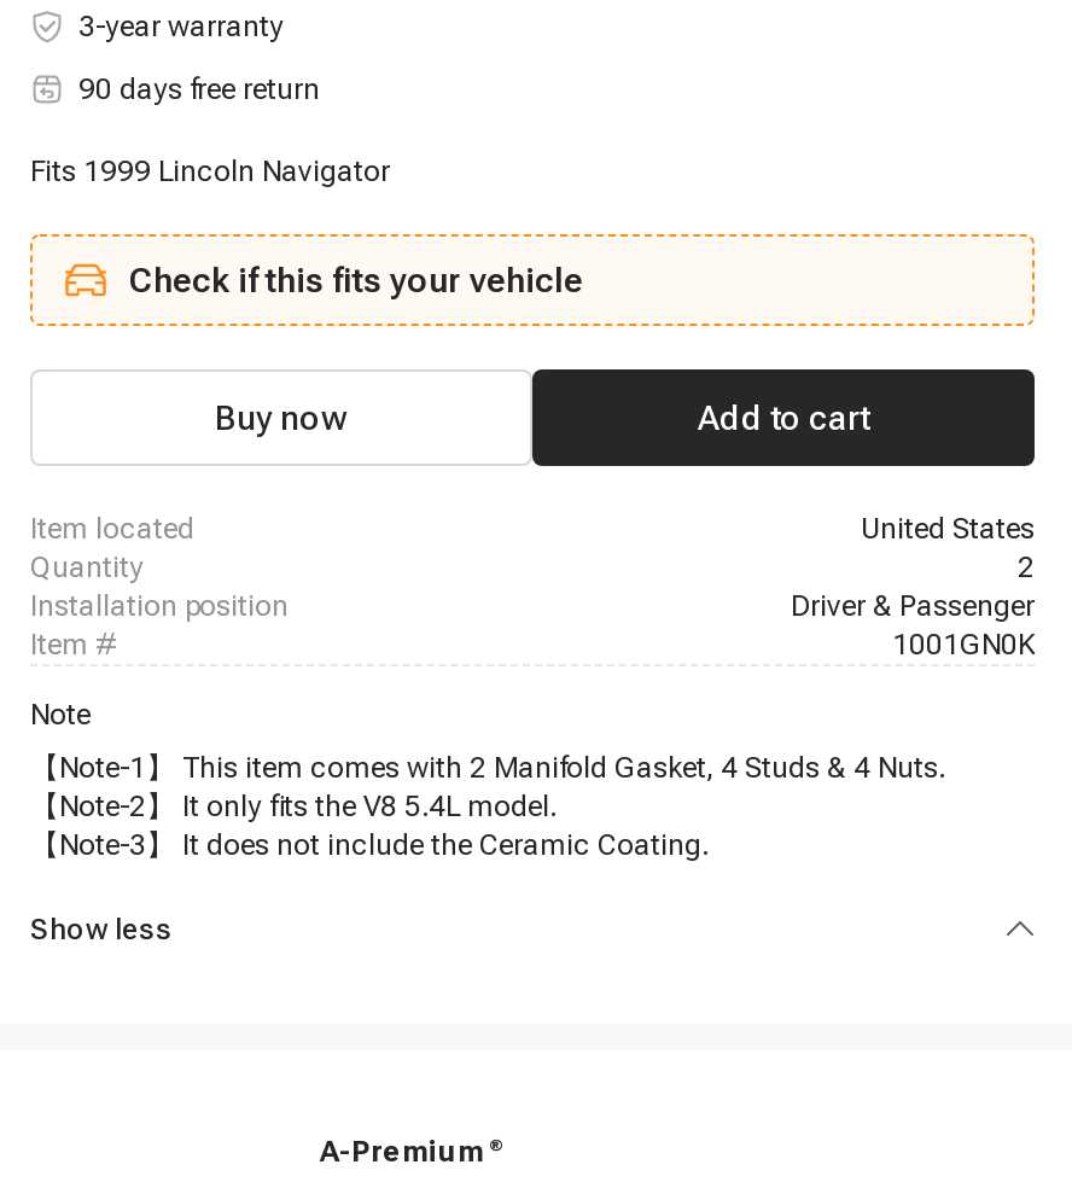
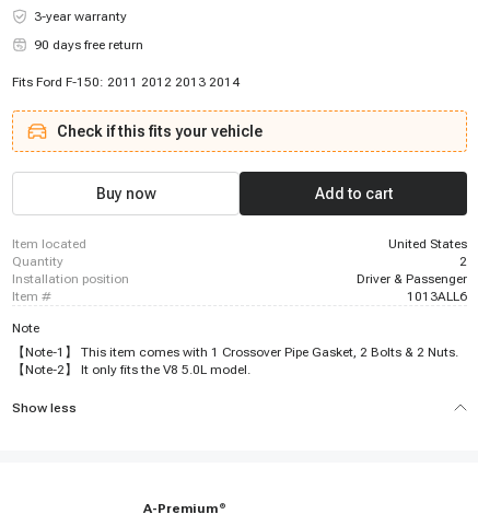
- Fits 1999 Lincoln Navigator
+ Fits Ford F-150: 2011 2012 2013 2014

- 1001GN0K
+ 1013ALL6

- 【Note-1】 This item comes with 2 Manifold Gasket, 4 Studs & 4 Nuts.
- 【Note-2】 It only fits the V8 5.4L model.
- 【Note-3】 It does not include the Ceramic Coating.
+ 【Note-1】 This item comes with 1 Crossover Pipe Gasket, 2 Bolts & 2 Nuts.
+ 【Note-2】 It only fits the V8 5.0L model.
